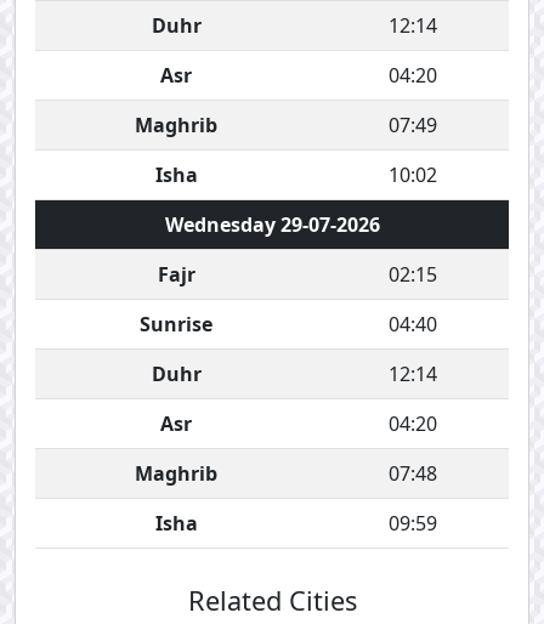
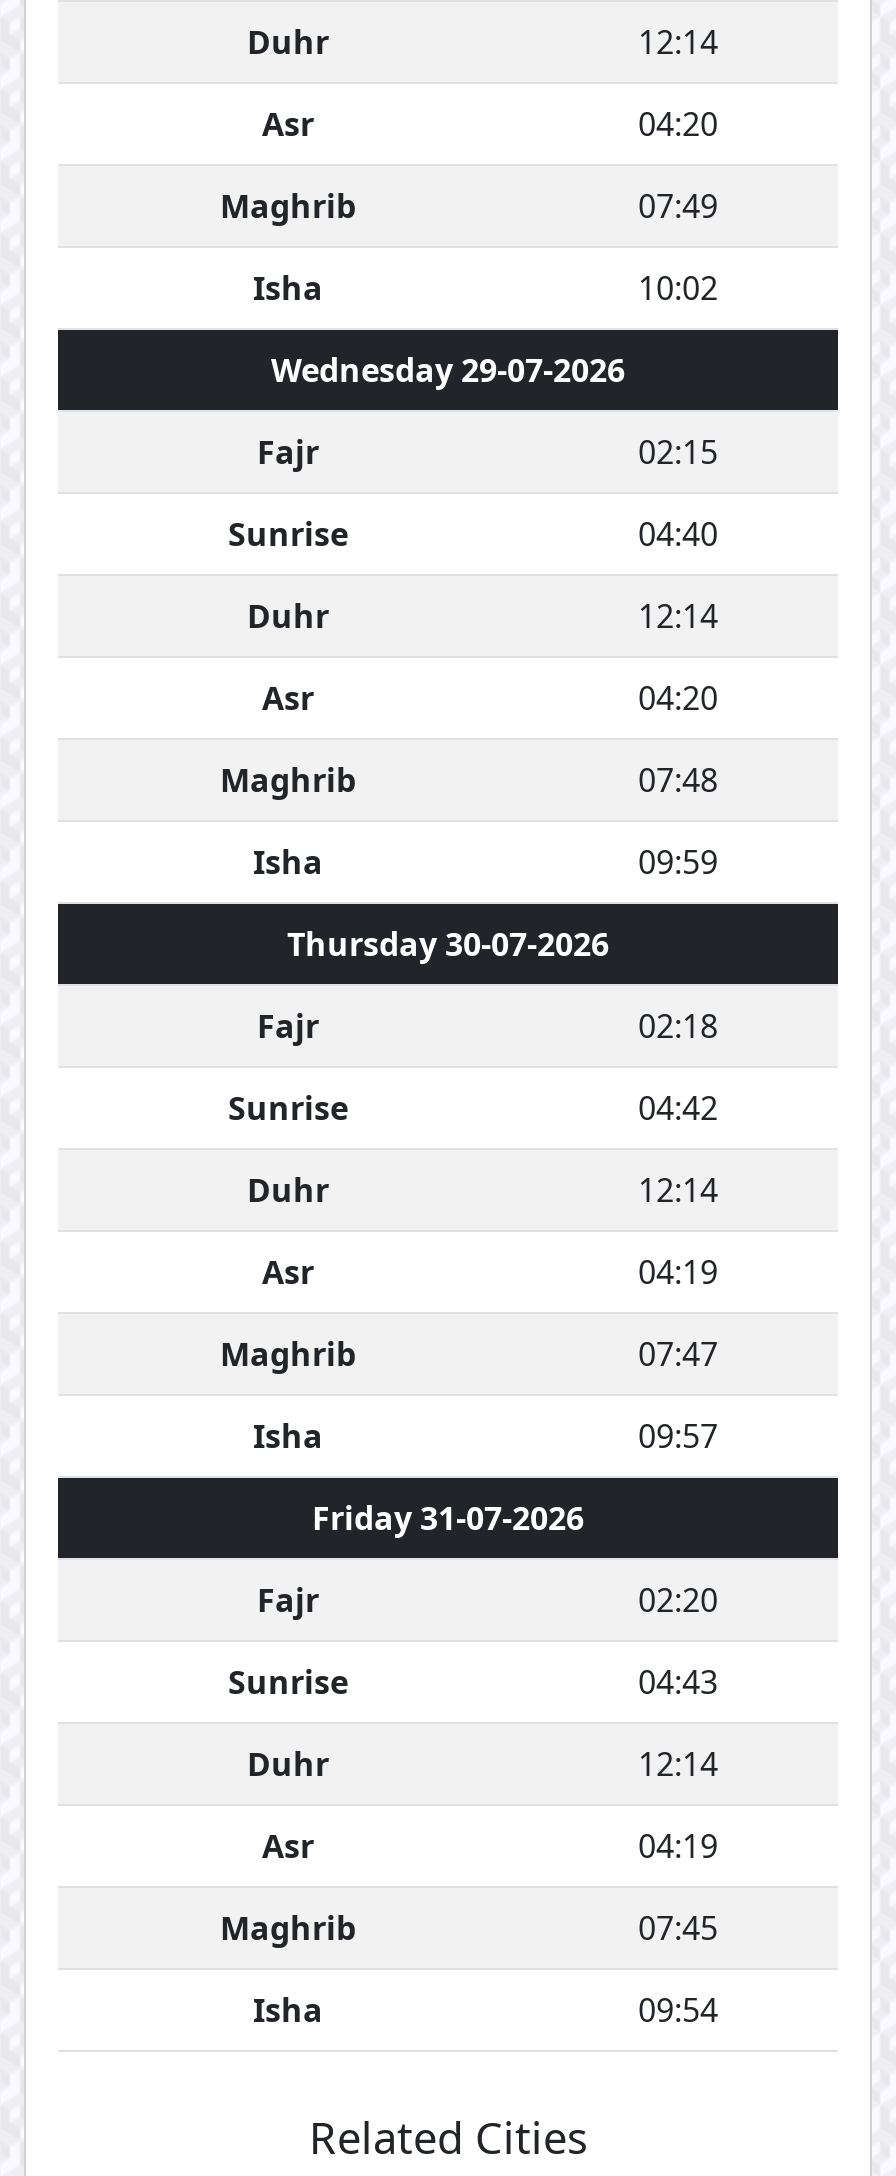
+ Thursday 30-07-2026
+ Fajr
+ 02:18
+ Sunrise
+ 04:42
+ Duhr
+ 12:14
+ Asr
+ 04:19
+ Maghrib
+ 07:47
+ Isha
+ 09:57
+ Friday 31-07-2026
+ Fajr
+ 02:20
+ Sunrise
+ 04:43
+ Duhr
+ 12:14
+ Asr
+ 04:19
+ Maghrib
+ 07:45
+ Isha
+ 09:54
